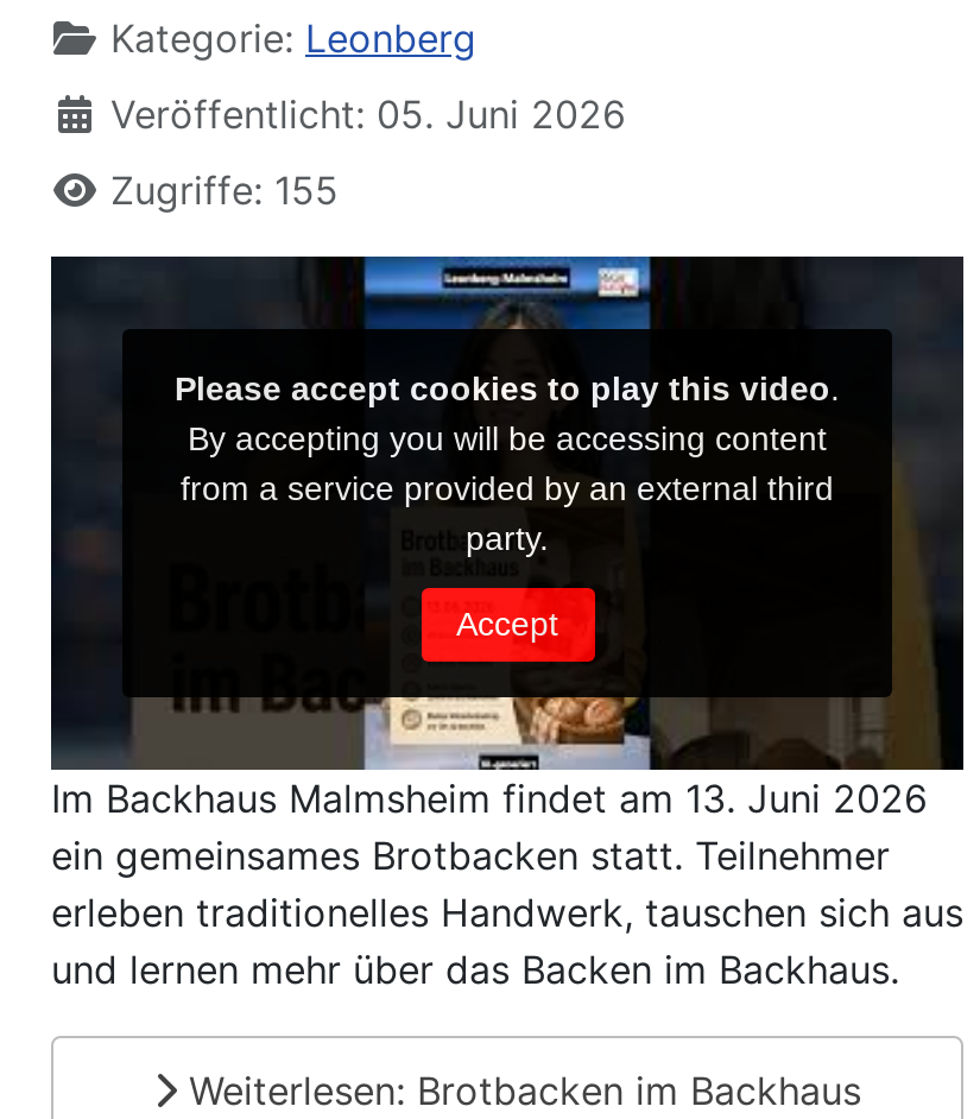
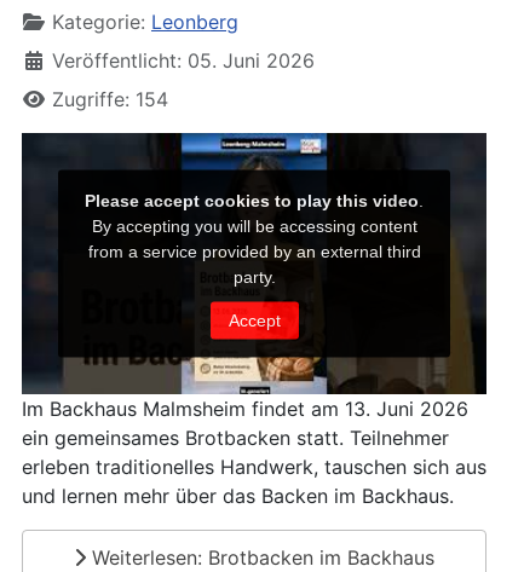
- Zugriffe: 155
+ Zugriffe: 154
